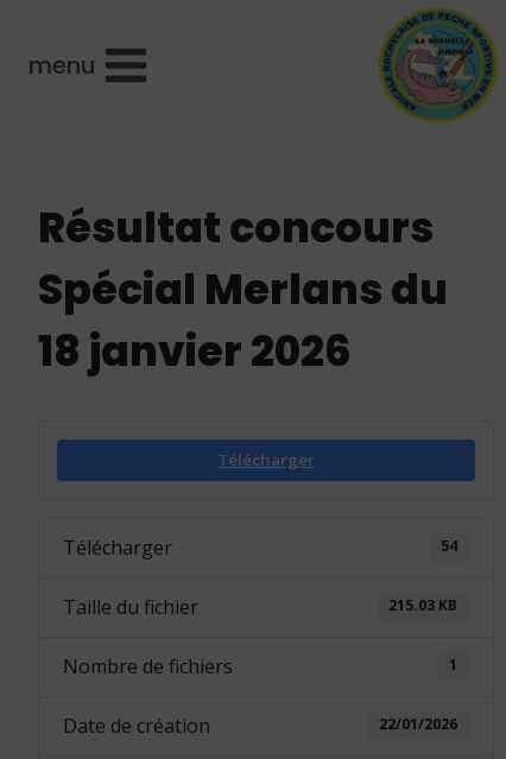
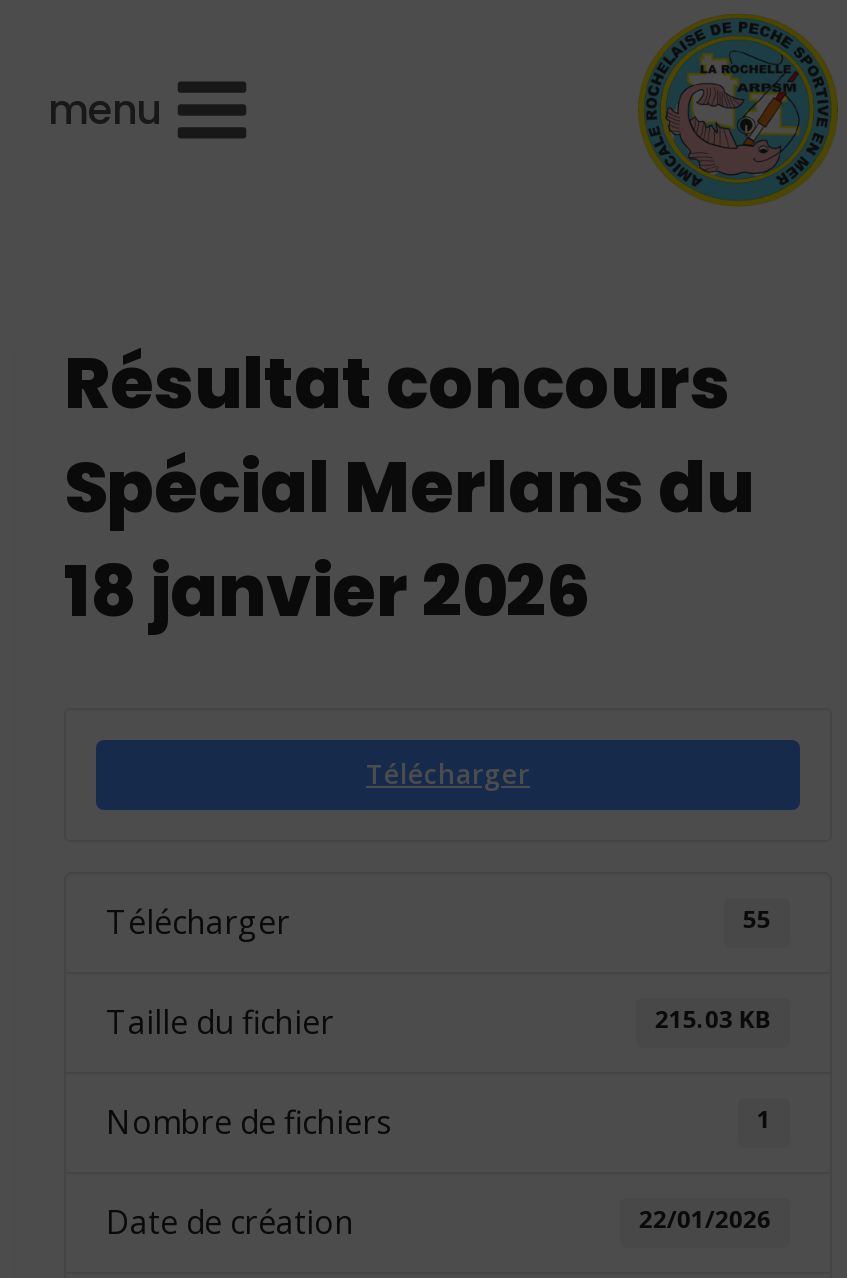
- 54
+ 55
